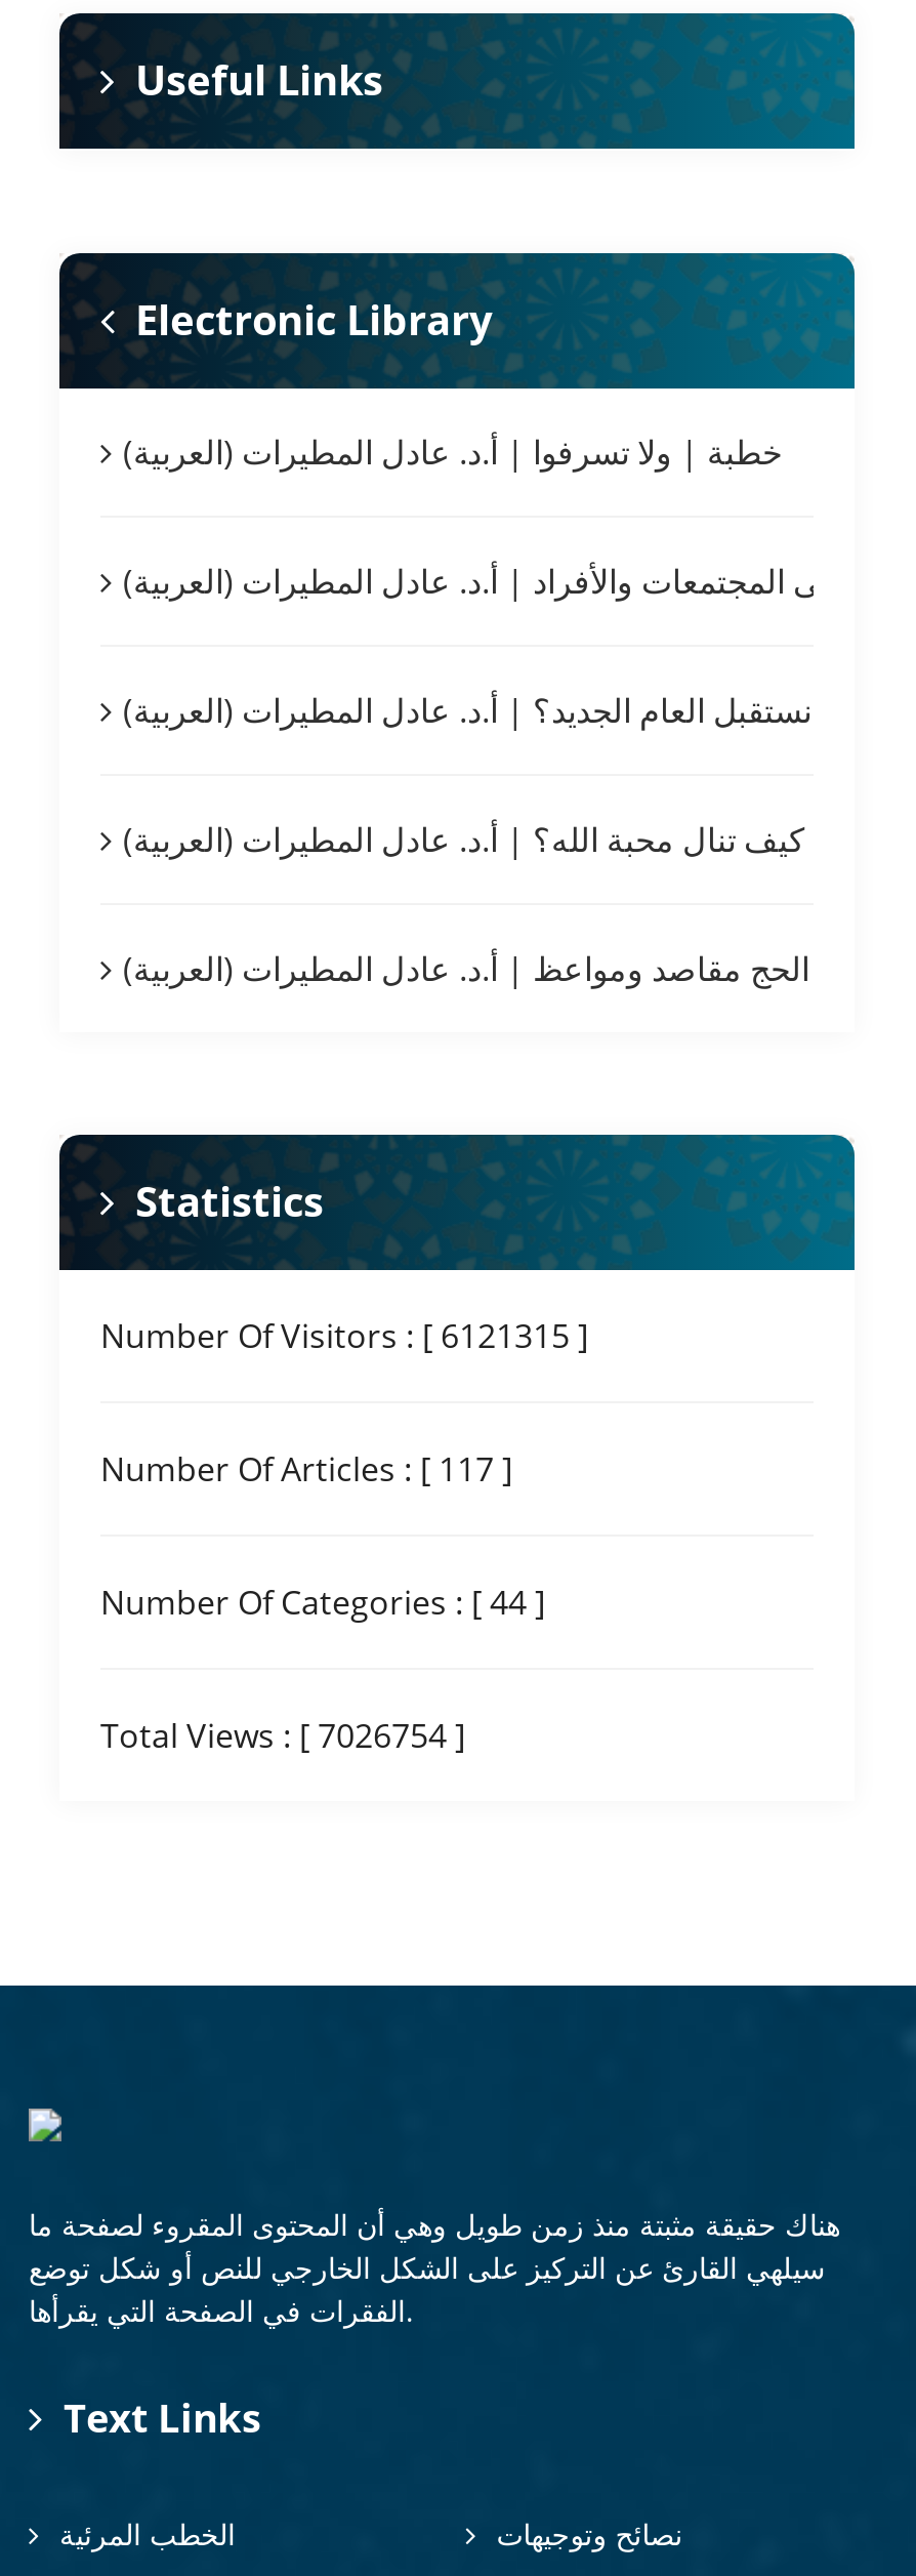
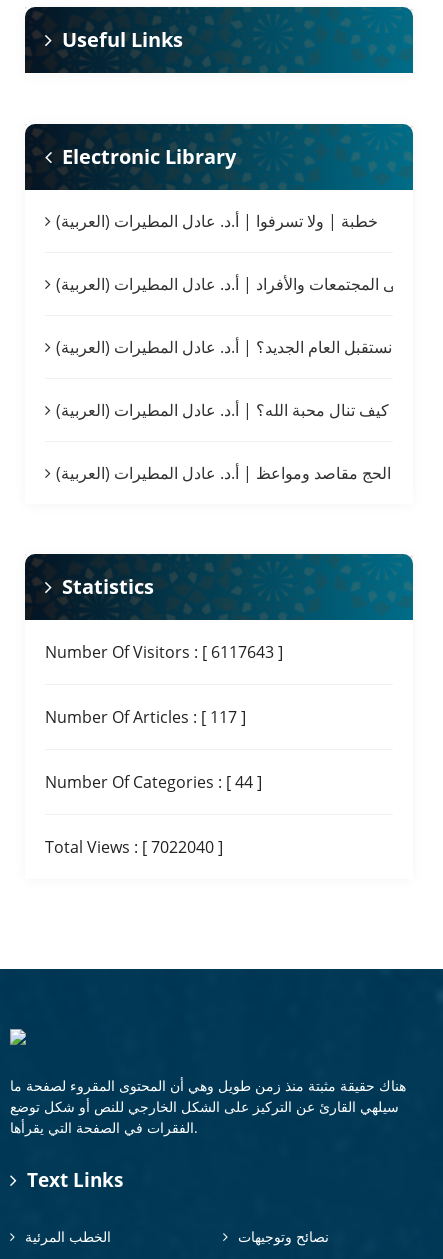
- Number Of Visitors : [ 6121315 ]
+ Number Of Visitors : [ 6117643 ]

- Total Views : [ 7026754 ]
+ Total Views : [ 7022040 ]
